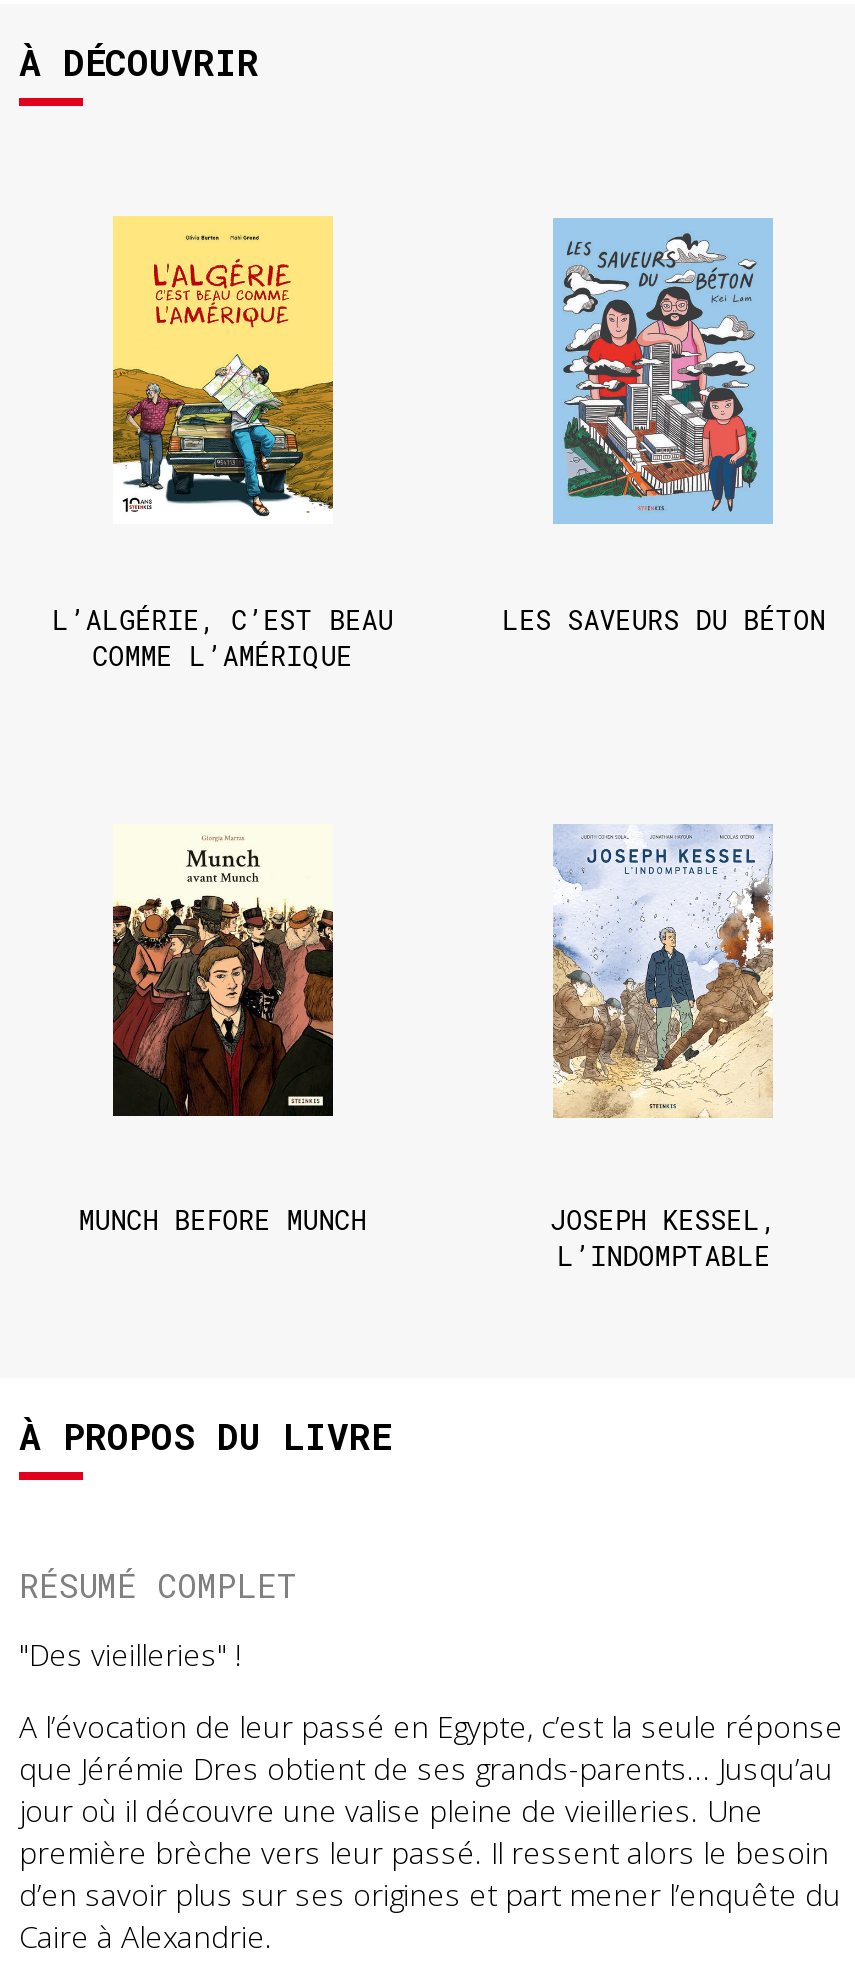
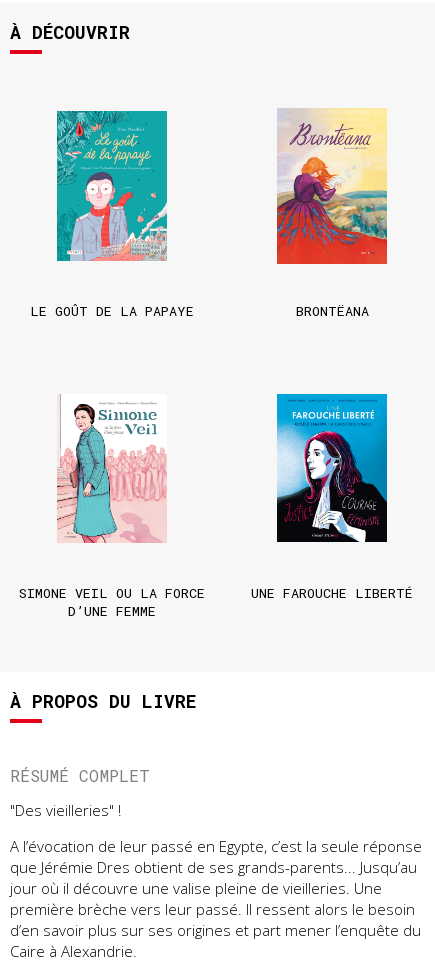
- [image]
+ [image]

- [image]
+ [image]

- L’ALGÉRIE, C’EST BEAU
- COMME L’AMÉRIQUE
+ LE GOÛT DE LA PAPAYE
+ BRONTËANA

- LES SAVEURS DU BÉTON
+ SIMONE VEIL OU LA FORCE
+ D’UNE FEMME

- [image]
+ [image]

- [image]
+ [image]

- MUNCH BEFORE MUNCH
- JOSEPH KESSEL,
- L’INDOMPTABLE
+ UNE FAROUCHE LIBERTÉ
